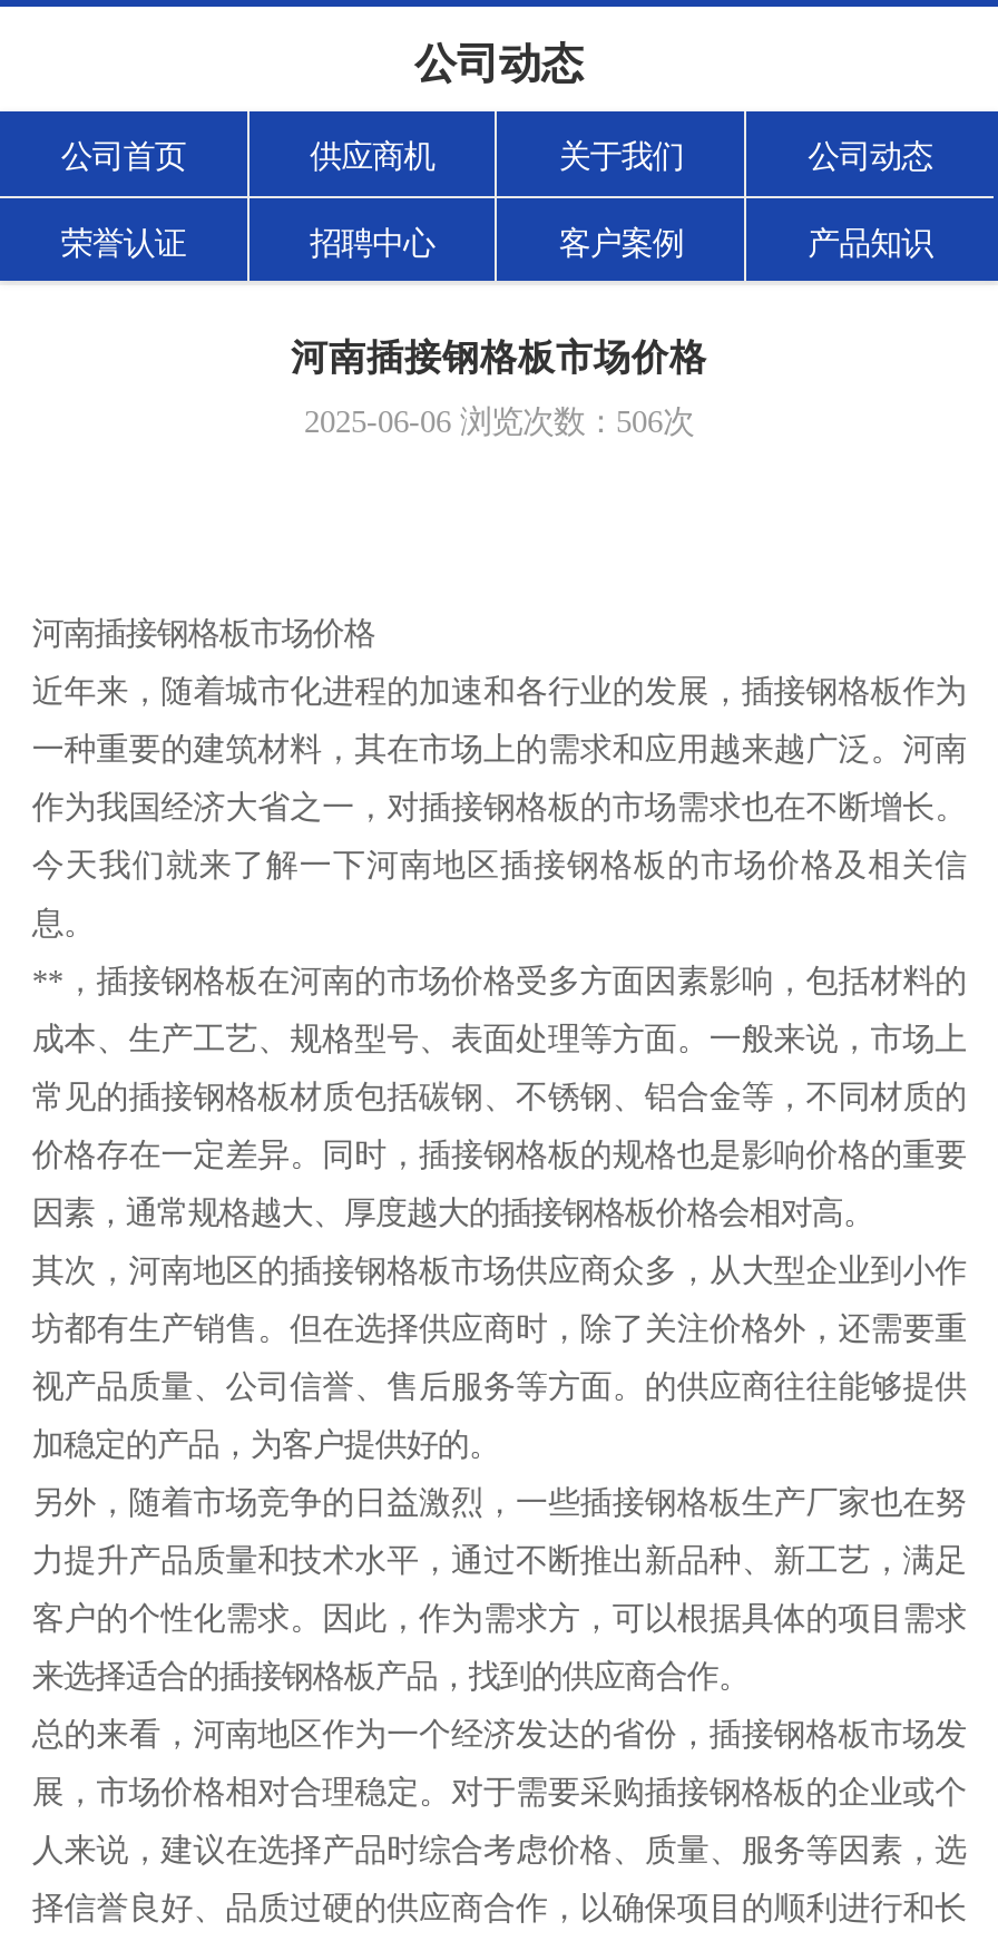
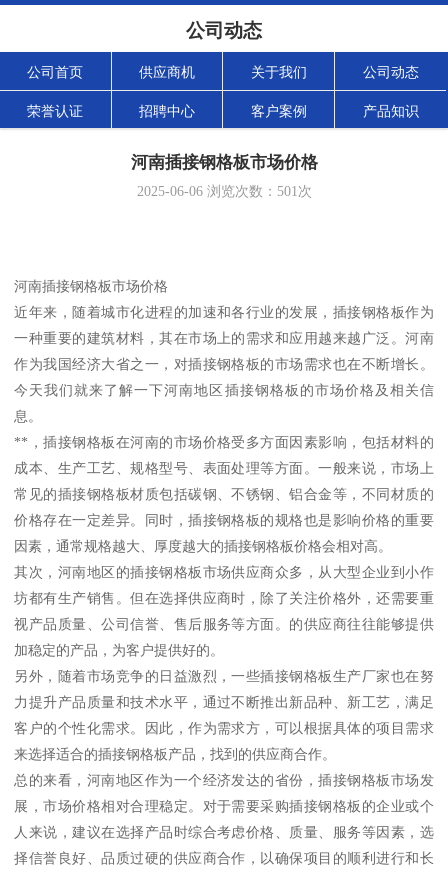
- 2025-06-06浏览次数：506次
+ 2025-06-06浏览次数：501次
